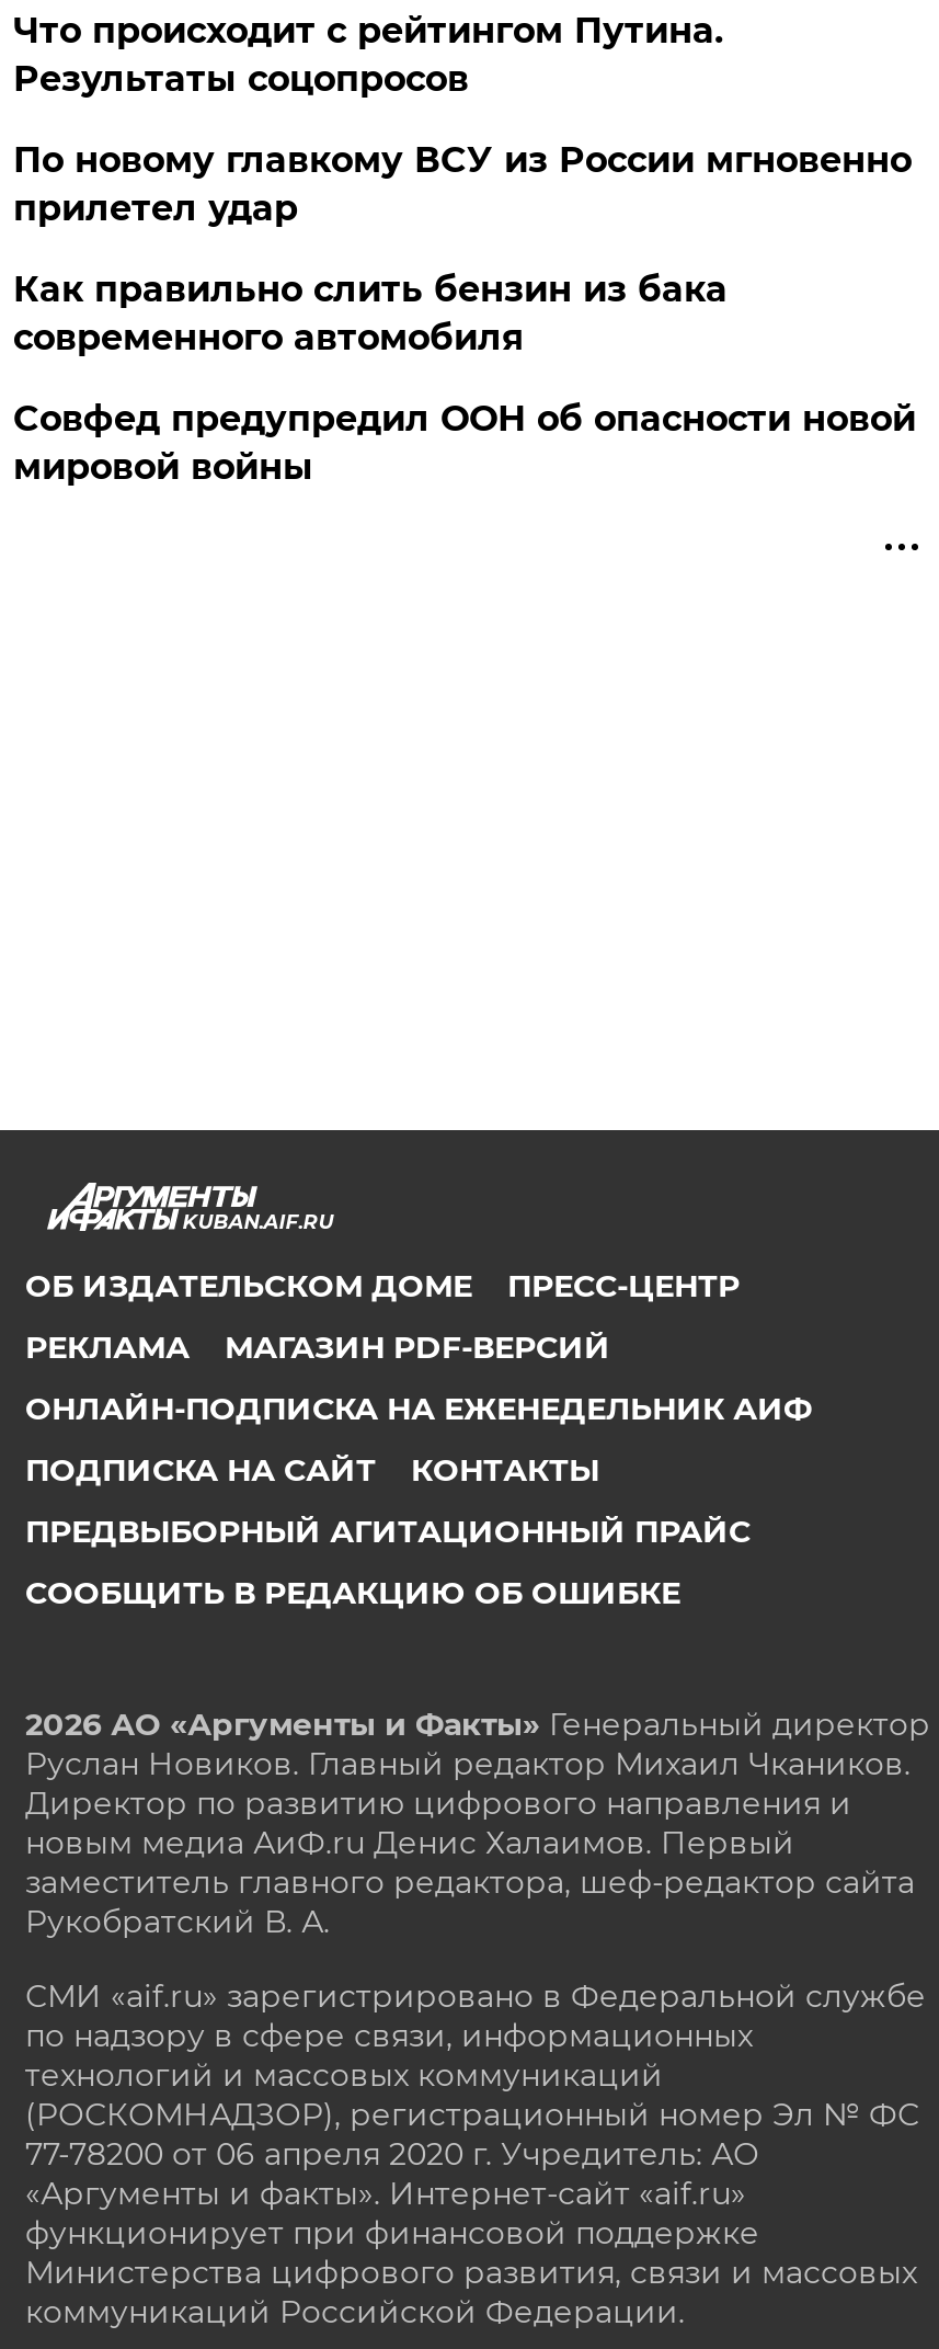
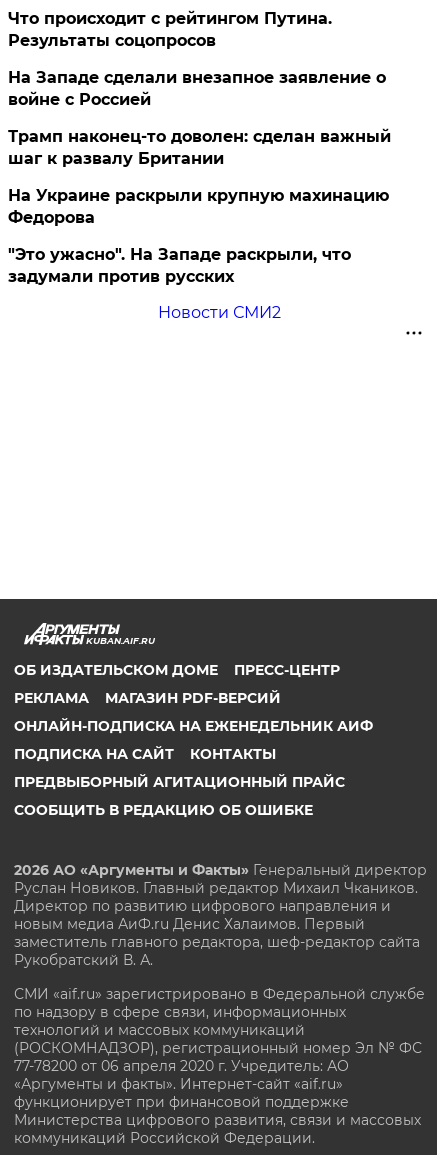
- По новому главкому ВСУ из России мгновенно
- прилетел удар
- Как правильно слить бензин из бака
- современного автомобиля
- Совфед предупредил ООН об опасности новой
- мировой войны
+ На Западе сделали внезапное заявление о
+ войне с Россией
+ Трамп наконец-то доволен: сделан важный
+ шаг к развалу Британии
+ На Украине раскрыли крупную махинацию
+ Федорова
+ "Это ужасно". На Западе раскрыли, что
+ задумали против русских
+ Новости СМИ2
